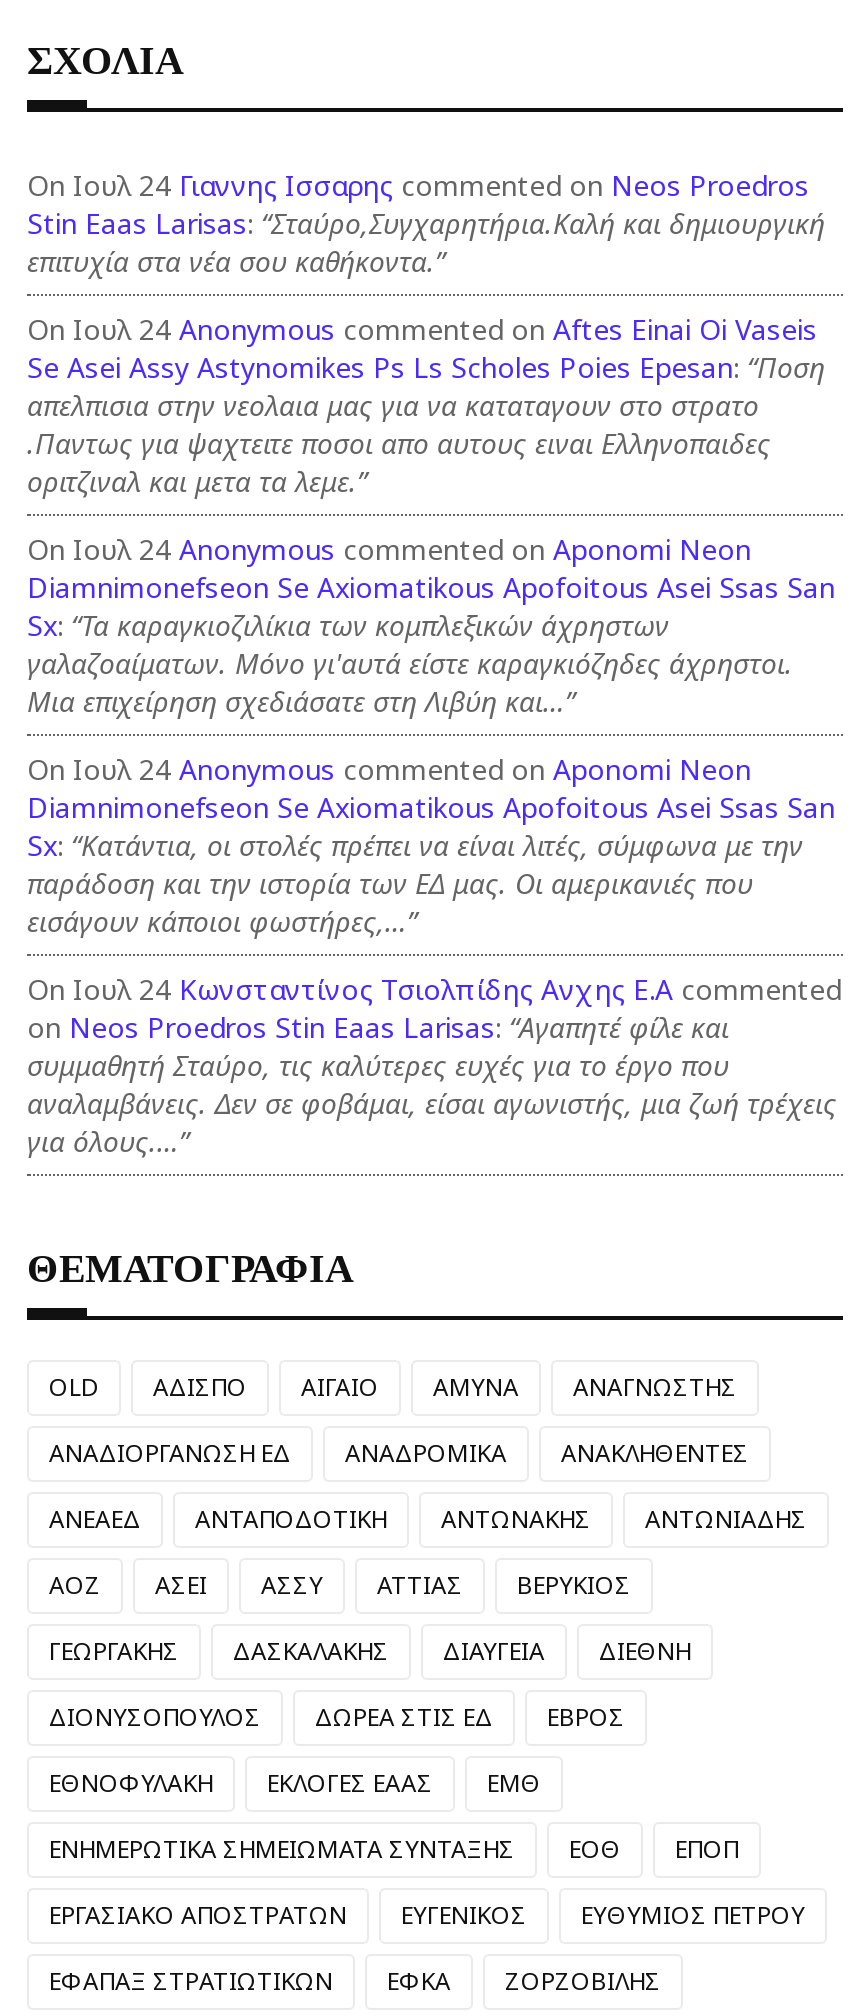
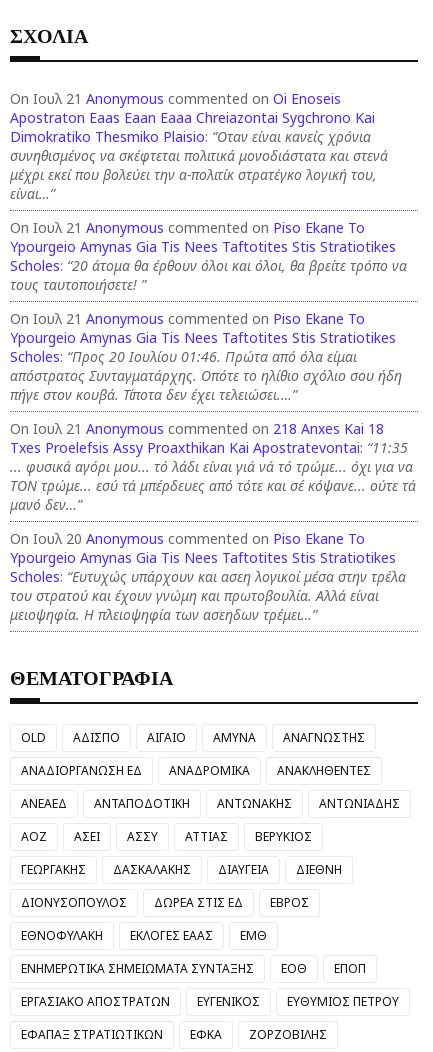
- On Ιουλ 24 Γιαννης Ισσαρης commented on Neos Proedros
- Stin Eaas Larisas: “Σταύρο,Συγχαρητήρια.Καλή και δημιουργική
- επιτυχία στα νέα σου καθήκοντα.”
+ On Ιουλ 21 Anonymous commented on Oi Enoseis
+ Apostraton Eaas Eaan Eaaa Chreiazontai Sygchrono Kai
+ Dimokratiko Thesmiko Plaisio: “Οταν είναι κανείς χρόνια
+ συνηθισμένος να σκέφτεται πολιτικά μονοδιάστατα και στενά
+ μέχρι εκεί που βολεύει την α-πολιτίκ στρατέγκο λογική του,
+ είναι…”

- On Ιουλ 24 Anonymous commented on Aftes Einai Oi Vaseis
- Se Asei Assy Astynomikes Ps Ls Scholes Poies Epesan: “Ποση
- απελπισια στην νεολαια μας για να καταταγουν στο στρατο
- .Παντως για ψαχτειτε ποσοι απο αυτους ειναι Ελληνοπαιδες
- οριτζιναλ και μετα τα λεμε.”
+ On Ιουλ 21 Anonymous commented on Piso Ekane To
+ Ypourgeio Amynas Gia Tis Nees Taftotites Stis Stratiotikes
+ Scholes: “20 άτομα θα έρθουν όλοι και όλοι, θα βρείτε τρόπο να
+ τους ταυτοποιήσετε! ”

- On Ιουλ 24 Anonymous commented on Aponomi Neon
- Diamnimonefseon Se Axiomatikous Apofoitous Asei Ssas San
- Sx: “Τα καραγκιοζιλίκια των κομπλεξικών άχρηστων
- γαλαζοαίματων. Μόνο γι'αυτά είστε καραγκιόζηδες άχρηστοι.
- Μια επιχείρηση σχεδιάσατε στη Λιβύη και…”
+ On Ιουλ 21 Anonymous commented on Piso Ekane To
+ Ypourgeio Amynas Gia Tis Nees Taftotites Stis Stratiotikes
+ Scholes: “Προς 20 Ιουλίου 01:46. Πρώτα από όλα είμαι
+ απόστρατος Συνταγματάρχης. Οπότε το ηλίθιο σχόλιο σου ήδη
+ πήγε στον κουβά. Τίποτα δεν έχει τελειώσει.…”

- On Ιουλ 24 Anonymous commented on Aponomi Neon
- Diamnimonefseon Se Axiomatikous Apofoitous Asei Ssas San
- Sx: “Κατάντια, οι στολές πρέπει να είναι λιτές, σύμφωνα με την
- παράδοση και την ιστορία των ΕΔ μας. Οι αμερικανιές που
- εισάγουν κάποιοι φωστήρες,…”
+ On Ιουλ 21 Anonymous commented on 218 Anxes Kai 18
+ Txes Proelefsis Assy Proaxthikan Kai Apostratevontai: “11:35
+ ... φυσικά αγόρι μου... τό λάδι είναι γιά νά τό τρώμε... όχι για να
+ ΤΟΝ τρώμε... εσύ τά μπέρδευες από τότε και σέ κόψανε... ούτε τά
+ μανό δεν…”

- On Ιουλ 24 Κωνσταντίνος Τσιολπίδης Ανχης Ε.α commented
- on Neos Proedros Stin Eaas Larisas: “Αγαπητέ φίλε και
- συμμαθητή Σταύρο, τις καλύτερες ευχές για το έργο που
- αναλαμβάνεις. Δεν σε φοβάμαι, είσαι αγωνιστής, μια ζωή τρέχεις
- για όλους.…”
+ On Ιουλ 20 Anonymous commented on Piso Ekane To
+ Ypourgeio Amynas Gia Tis Nees Taftotites Stis Stratiotikes
+ Scholes: “Ευτυχώς υπάρχουν και ασεη λογικοί μέσα στην τρέλα
+ του στρατού και έχουν γνώμη και πρωτοβουλία. Αλλά είναι
+ μειοψηφία. Η πλειοψηφία των ασεηδων τρέμει…”
